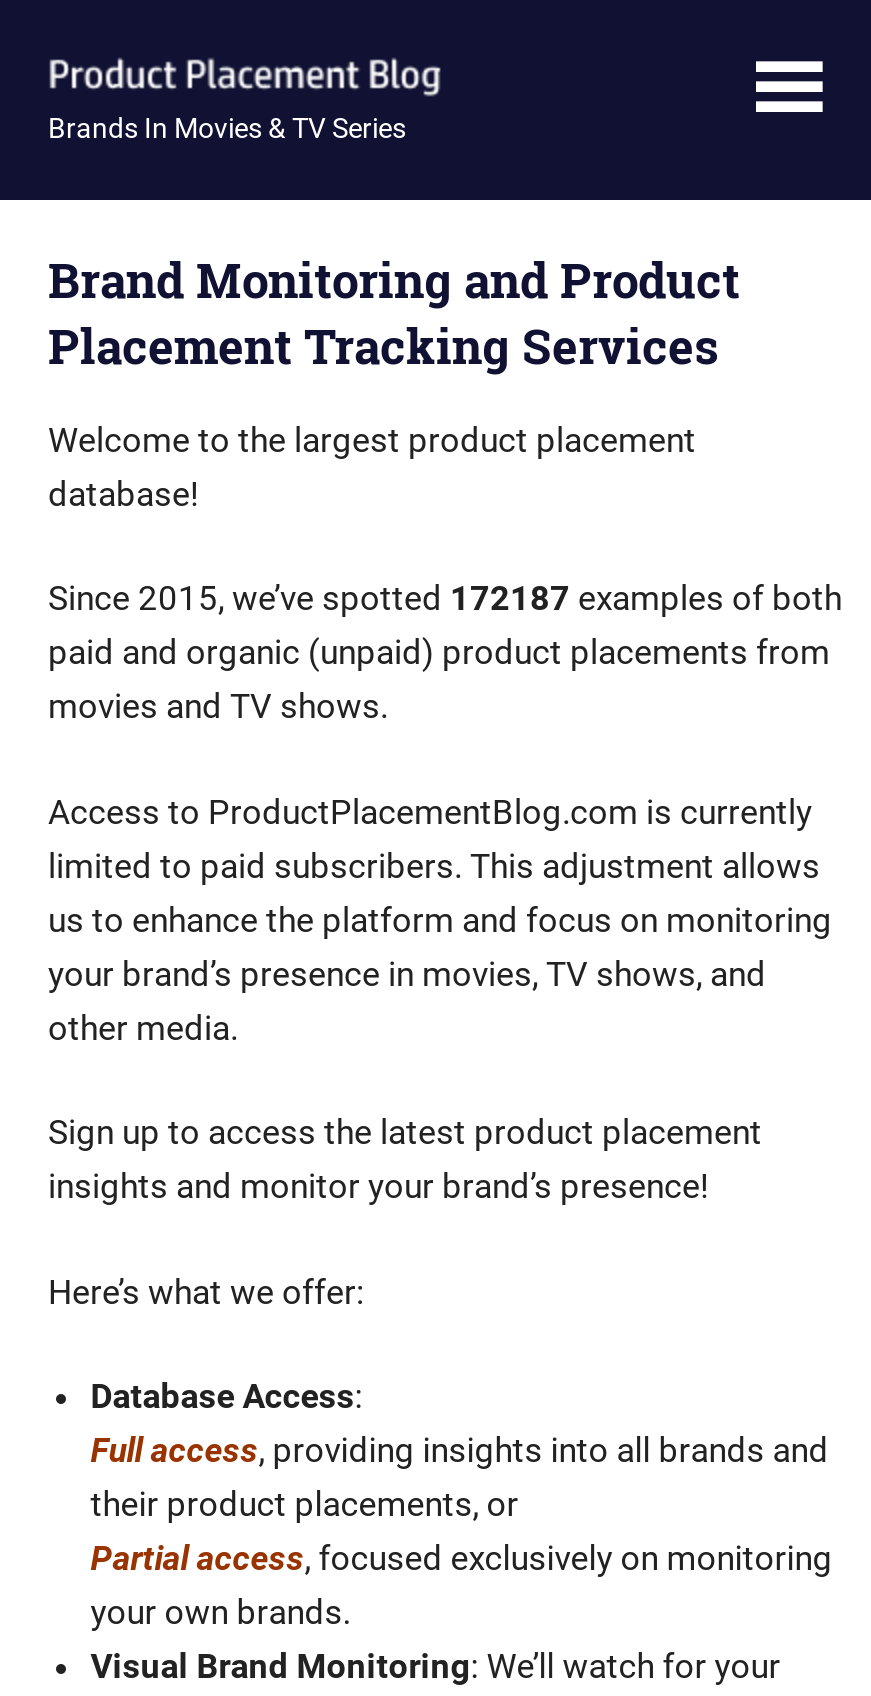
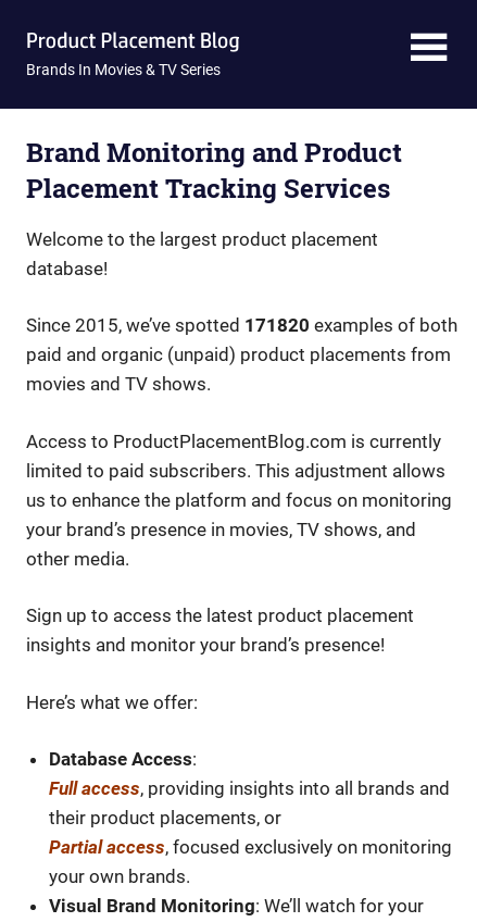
- Since 2015, we’ve spotted 172187 examples of both
+ Since 2015, we’ve spotted 171820 examples of both
